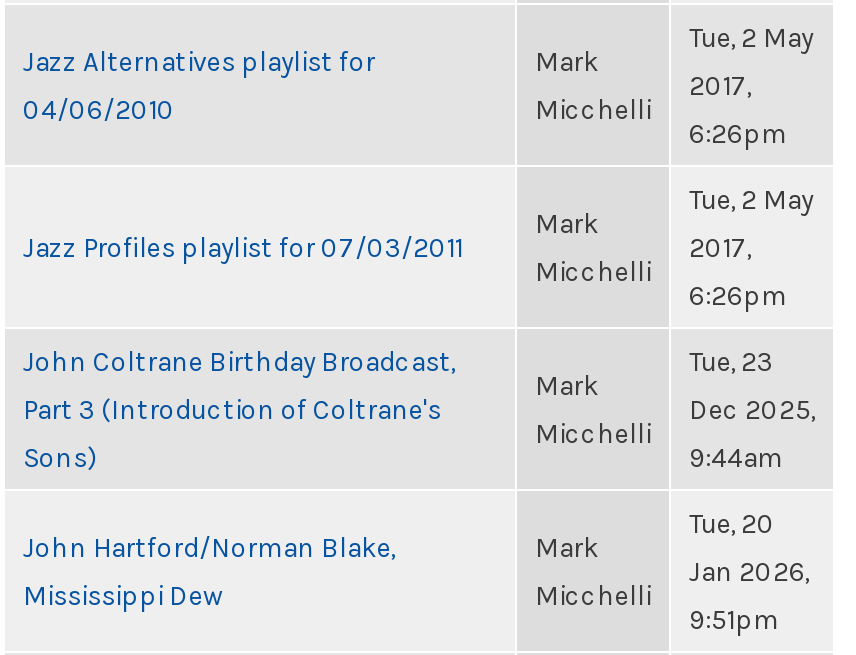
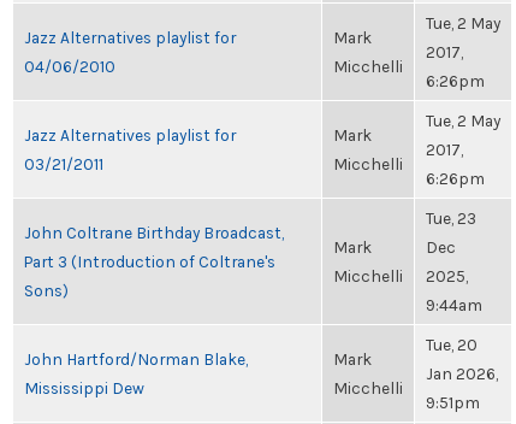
- Jazz Profiles playlist for 07/03/2011
+ Jazz Alternatives playlist for
+ 03/21/2011
